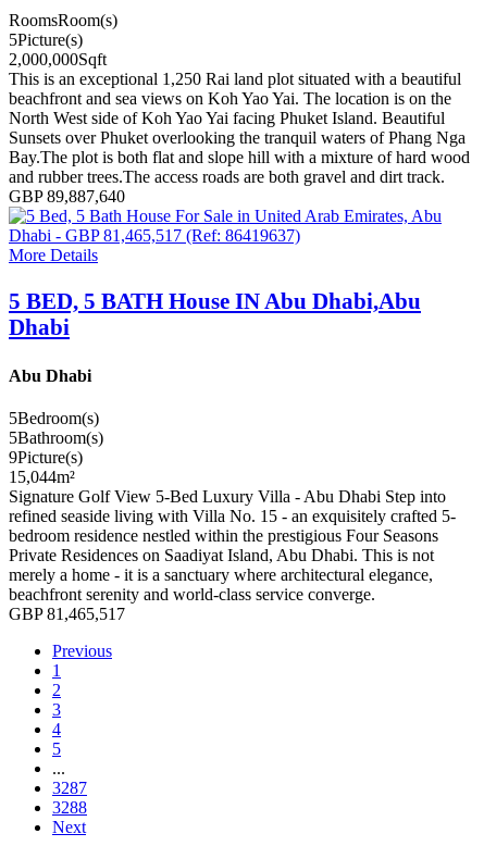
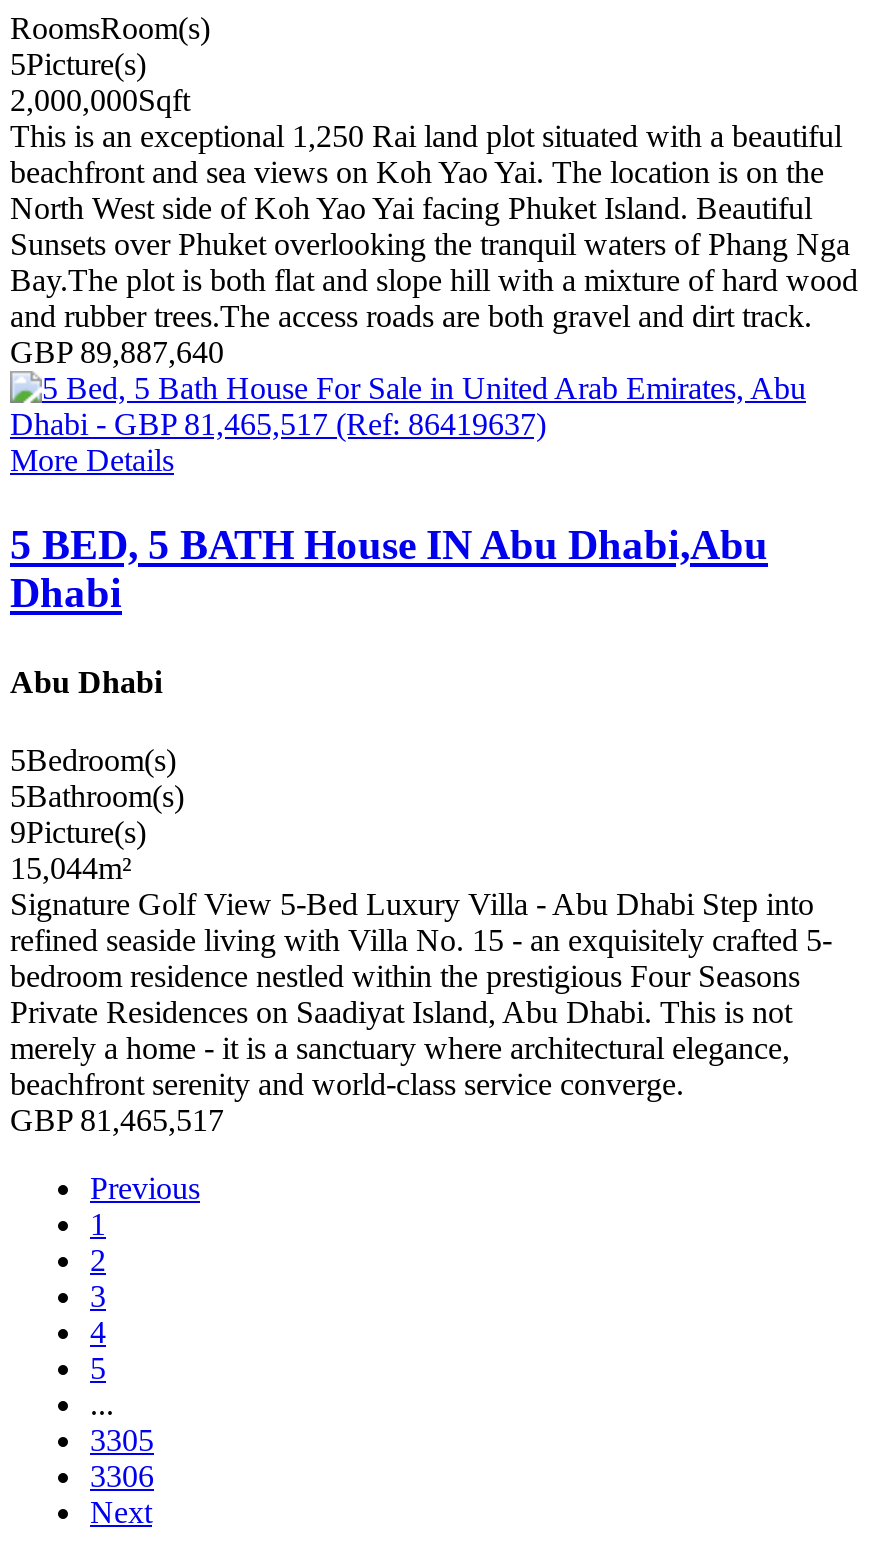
- 3287
+ 3305

- 3288
+ 3306
